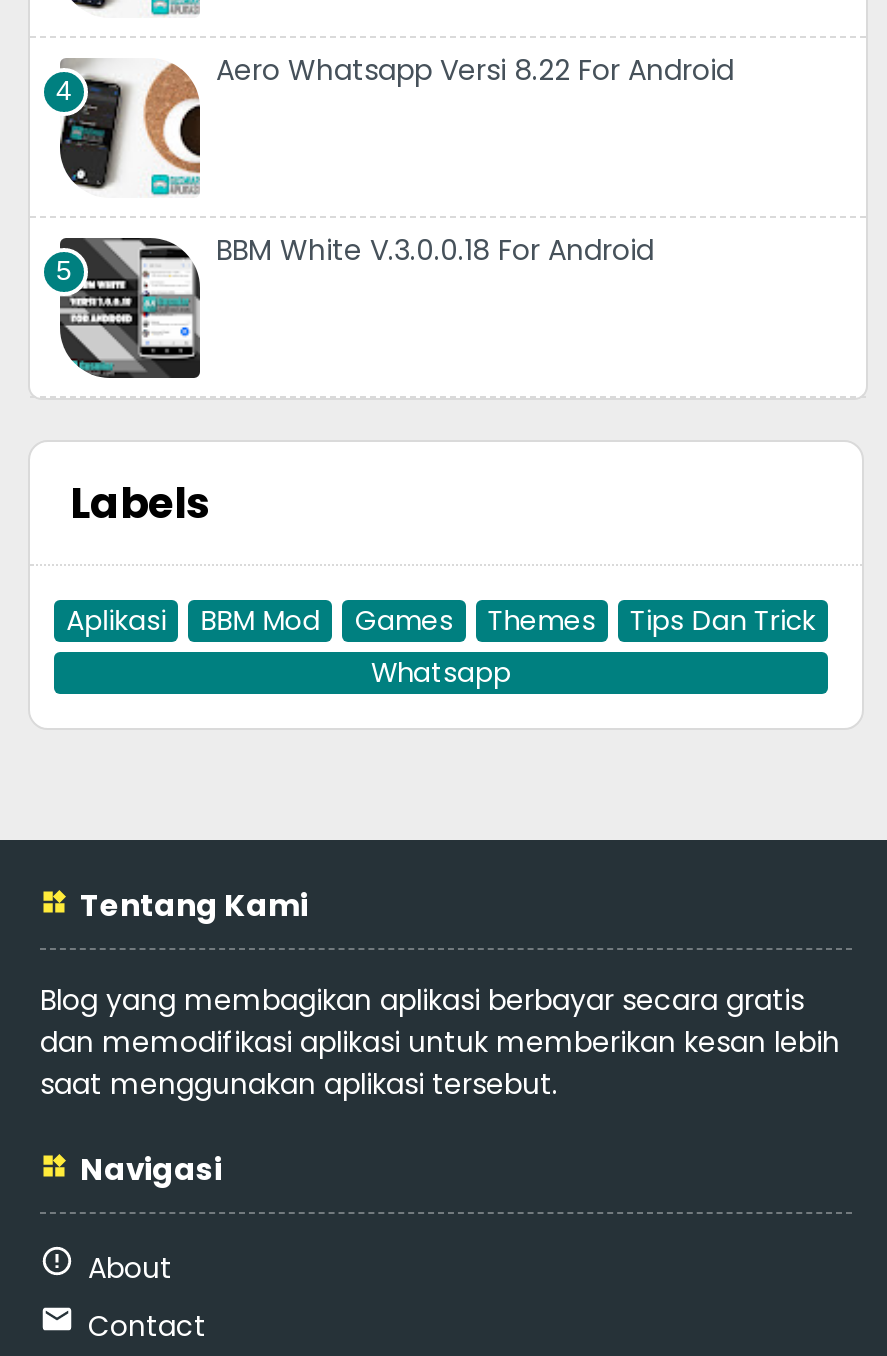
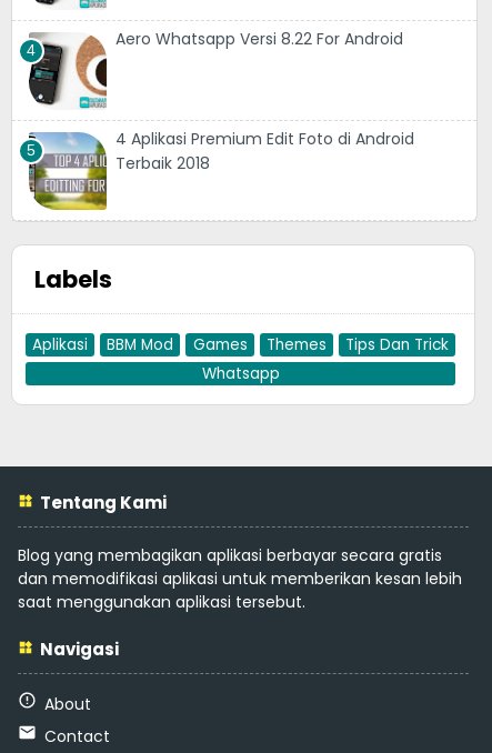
- [image]
- BBM White V.3.0.0.18 For Android
+ [image]
+ 4 Aplikasi Premium Edit Foto di Android
+ Terbaik 2018
